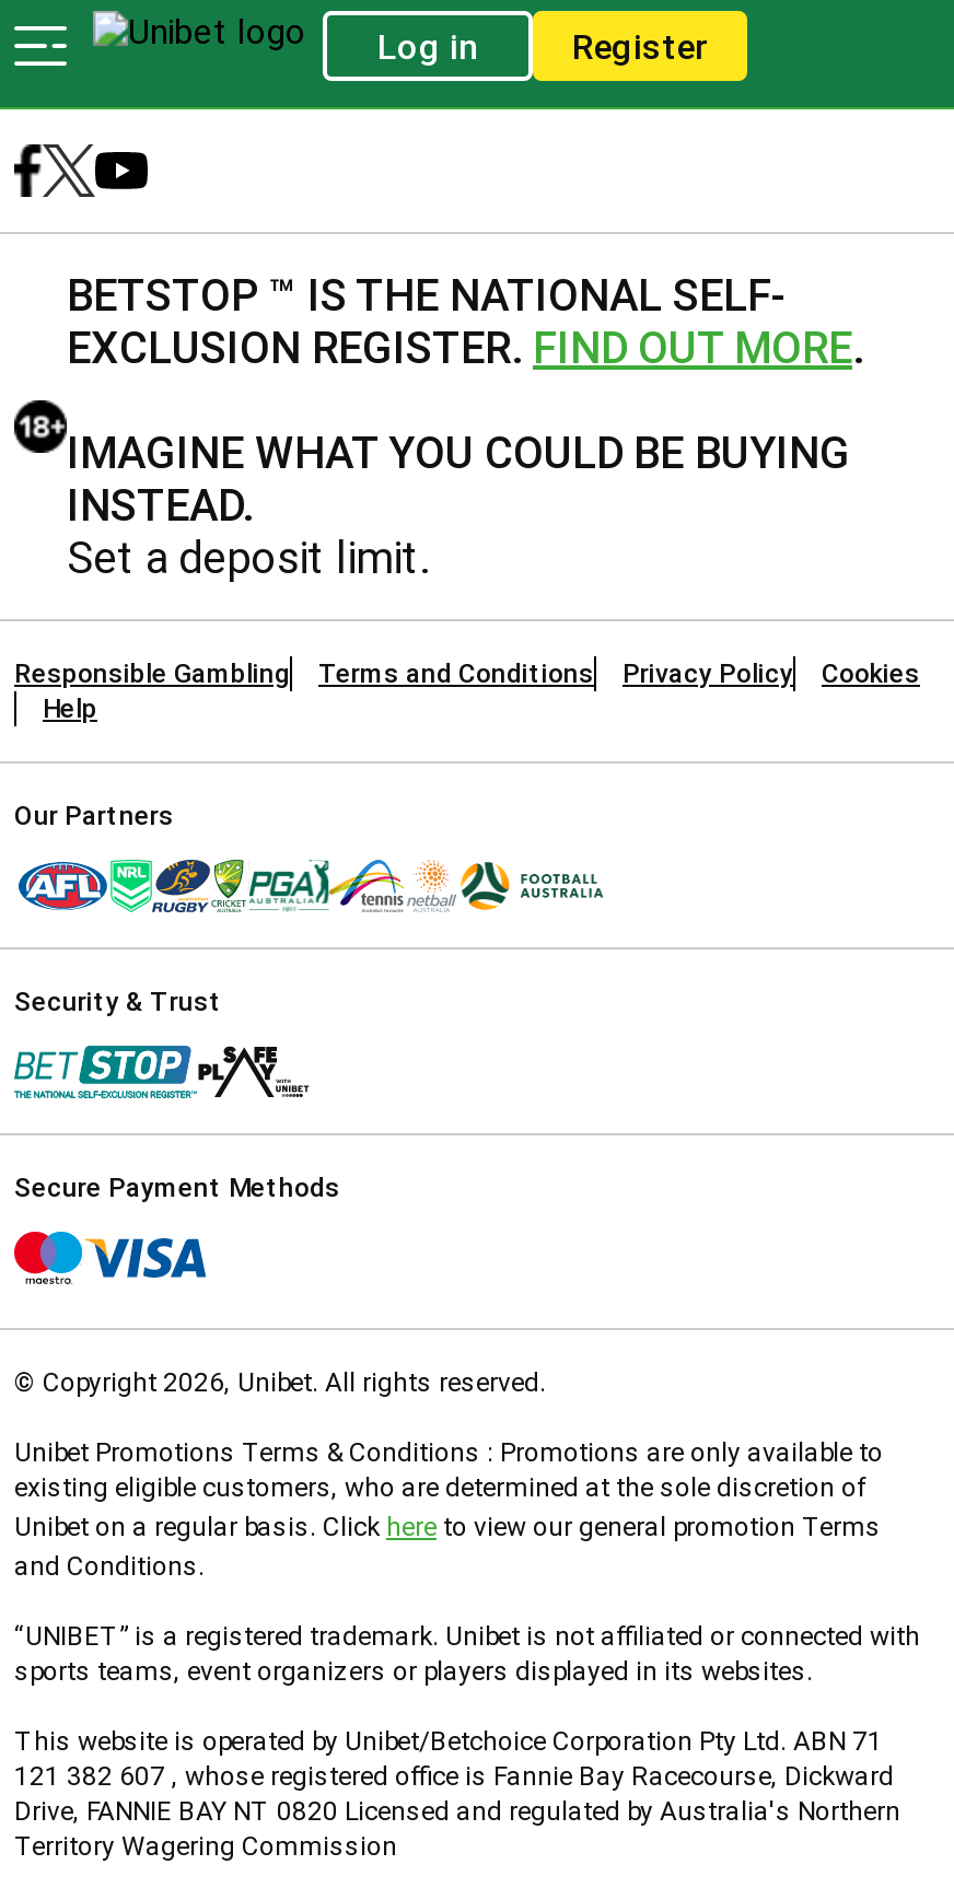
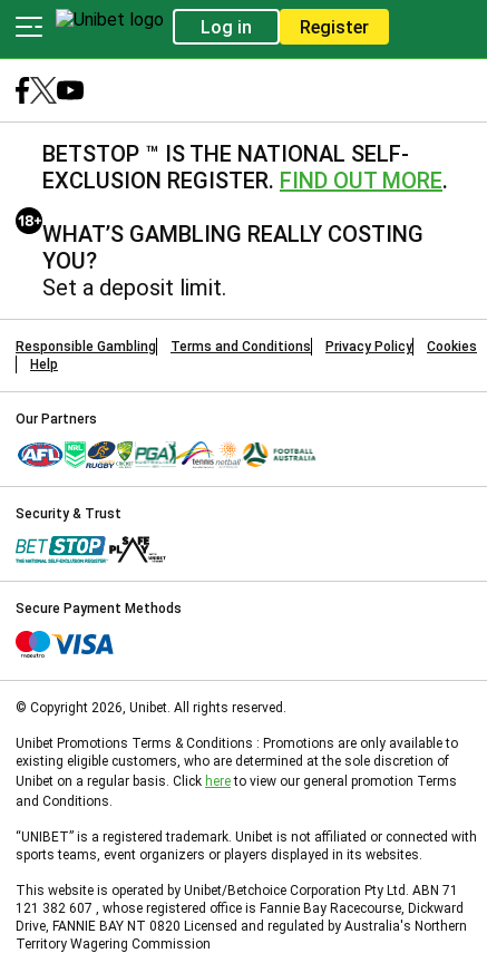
- IMAGINE WHAT YOU COULD BE BUYING
- INSTEAD.
+ WHAT’S GAMBLING REALLY COSTING
+ YOU?
